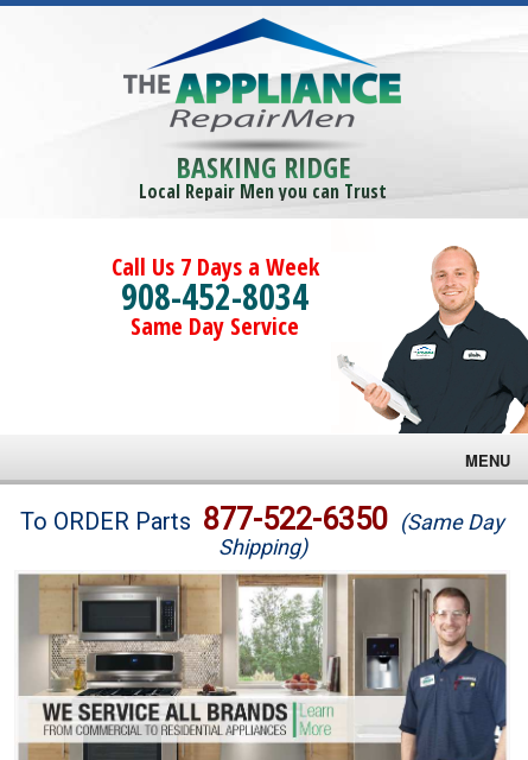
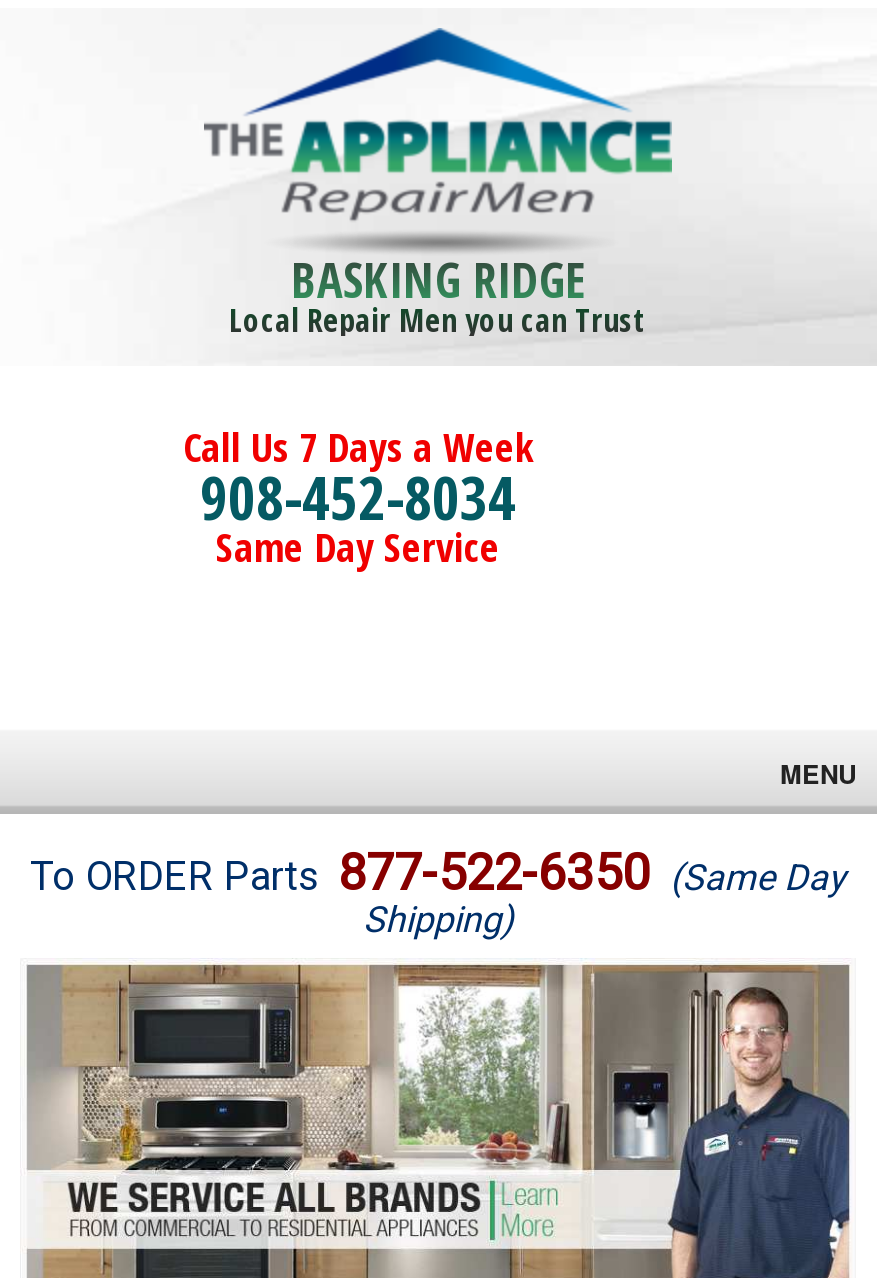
- [image]
